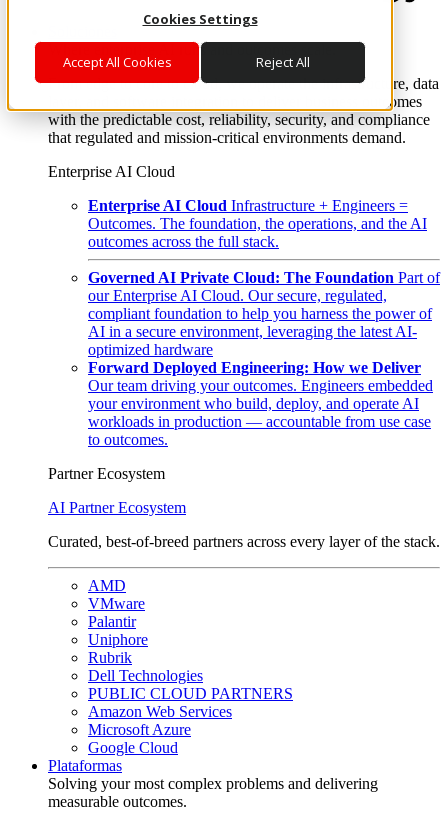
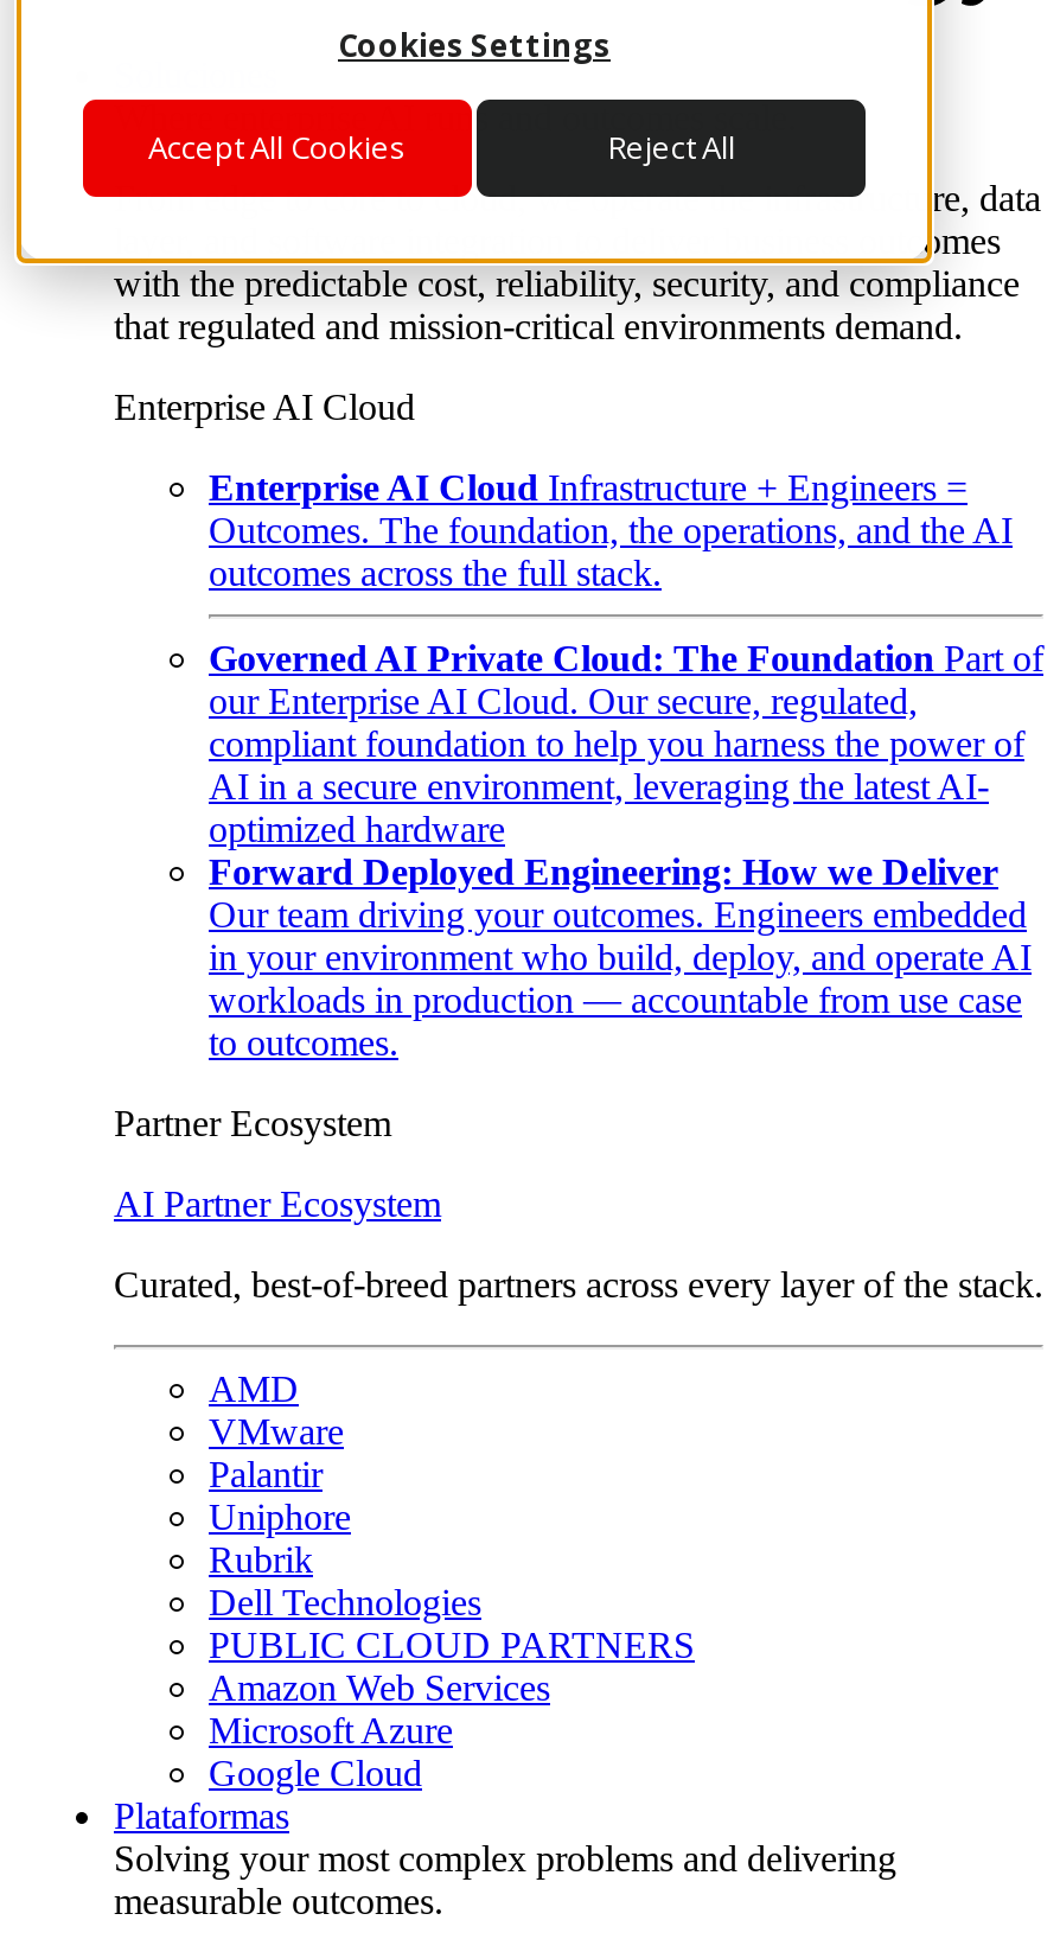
- your environment who build, deploy, and operate AI
+ in your environment who build, deploy, and operate AI
